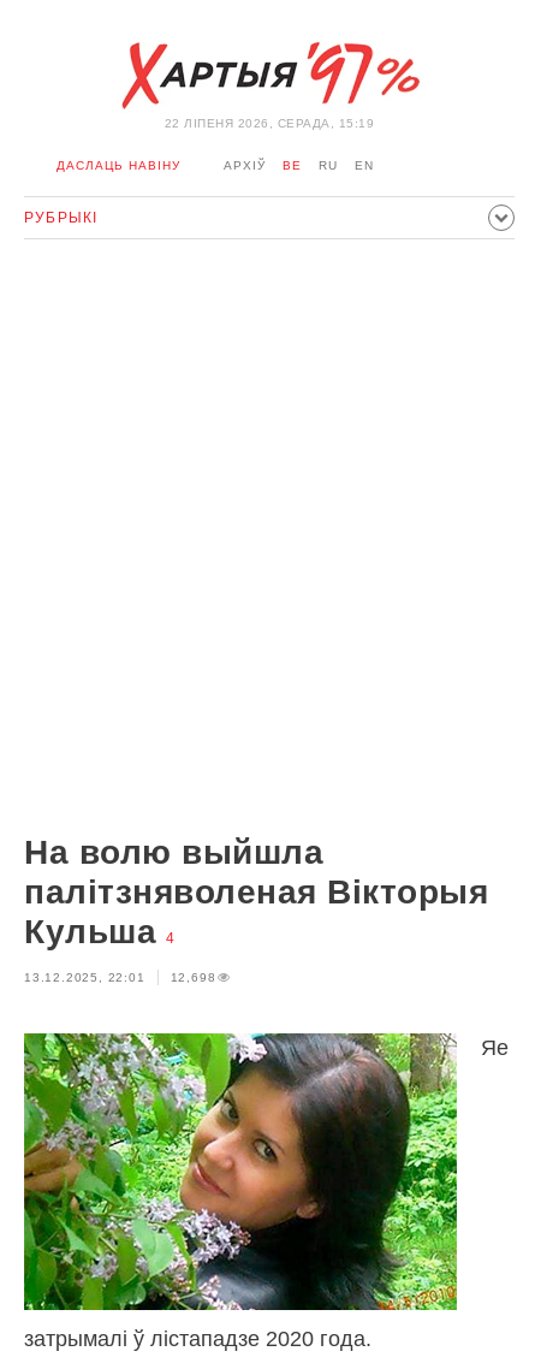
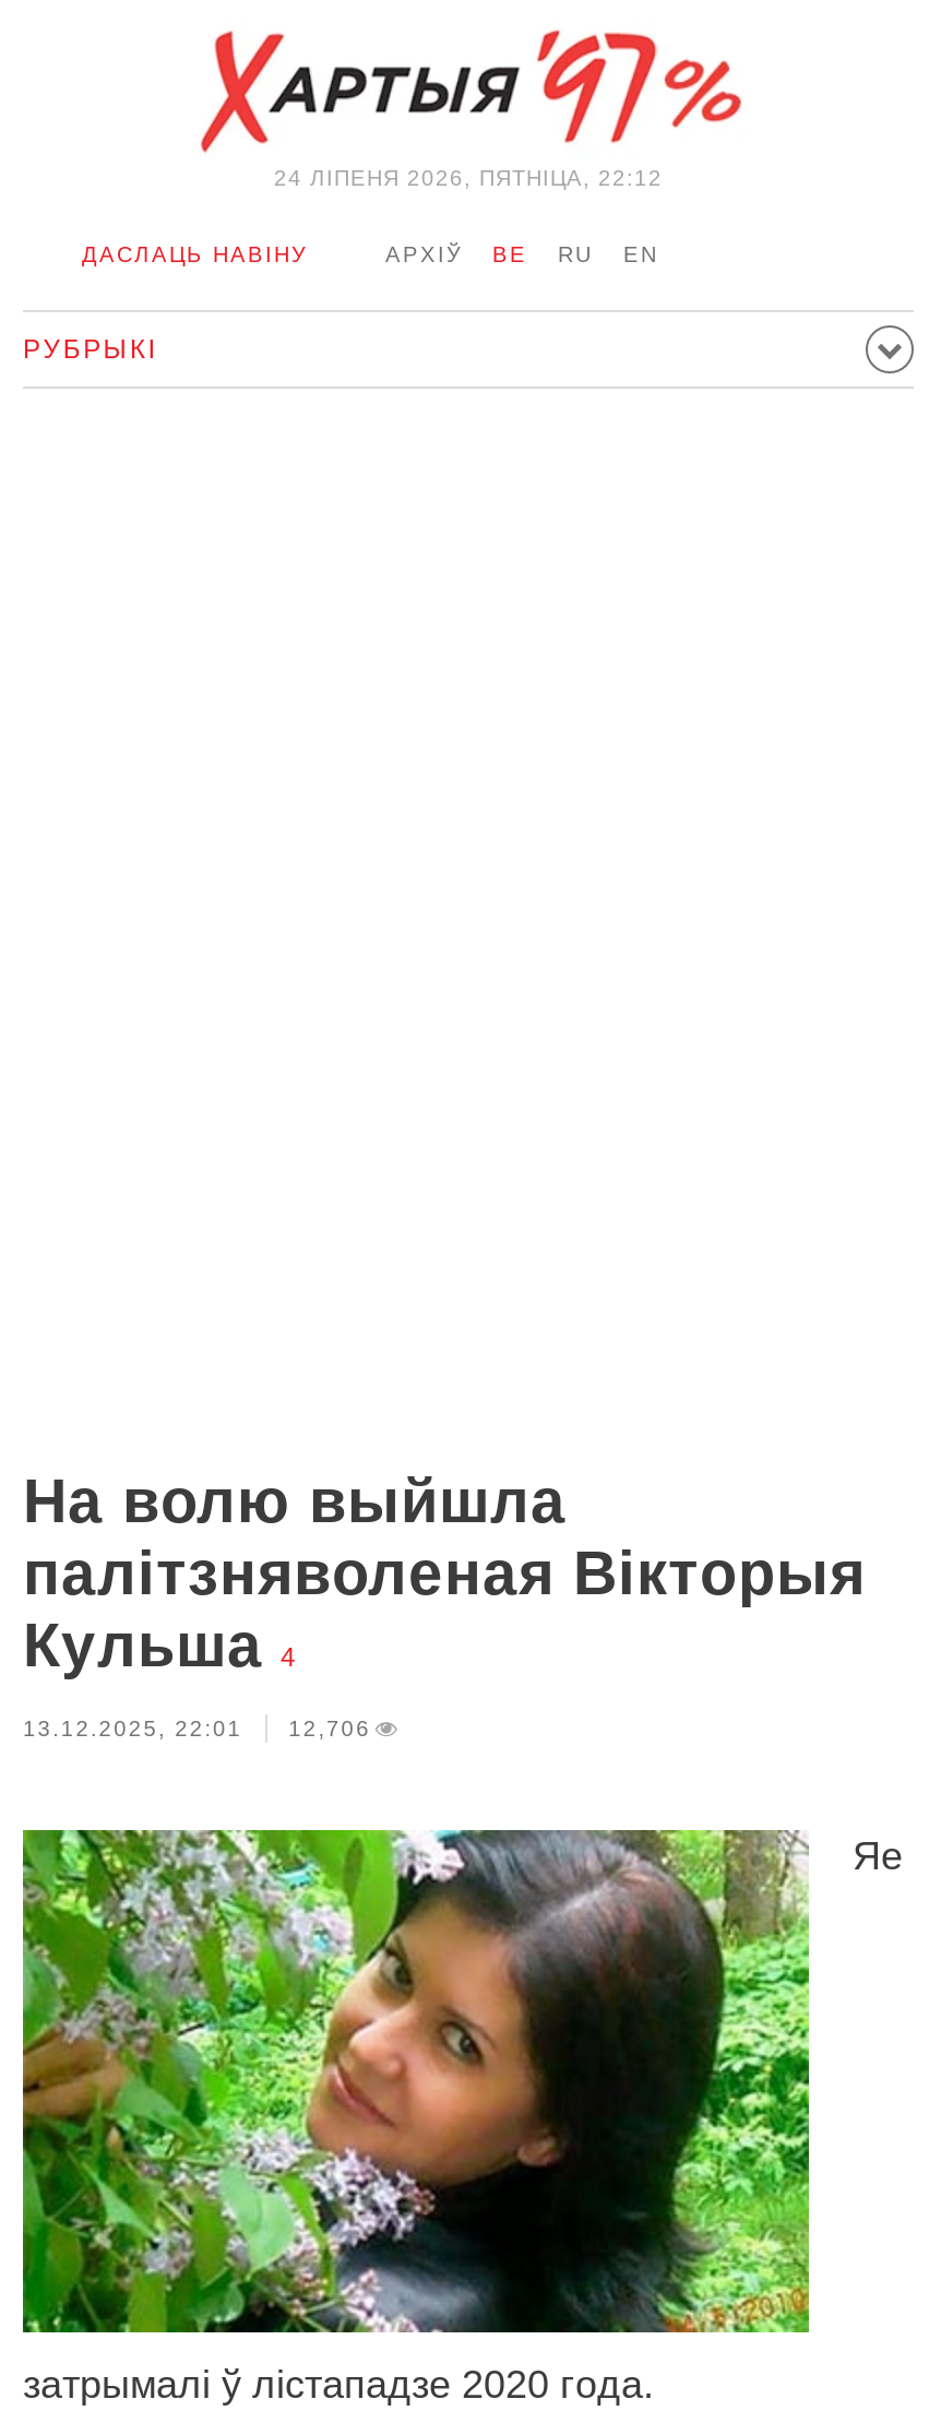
- 22 ЛIПЕНЯ 2026, СЕРАДА, 15:19
+ 24 ЛIПЕНЯ 2026, ПЯТНІЦА, 22:12

- 13.12.2025, 22:01 12,698
+ 13.12.2025, 22:01 12,706
